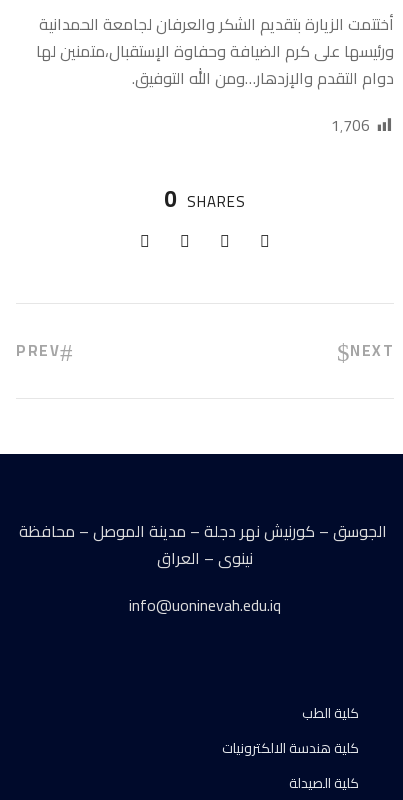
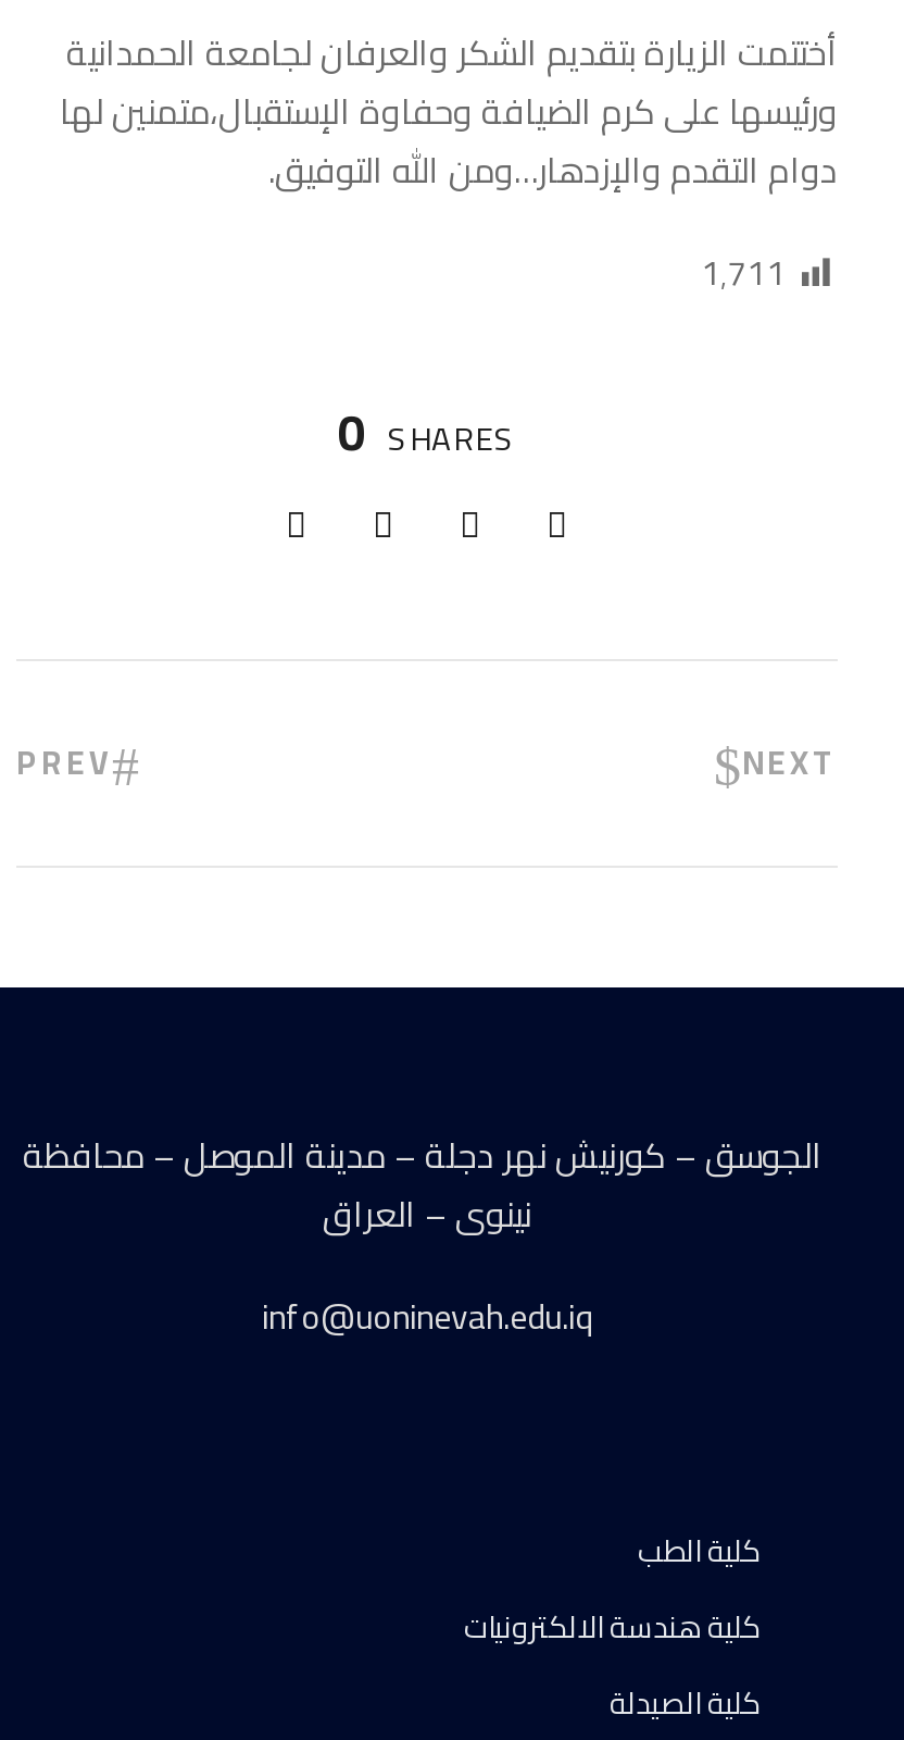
- 1٬706
+ 1٬711
